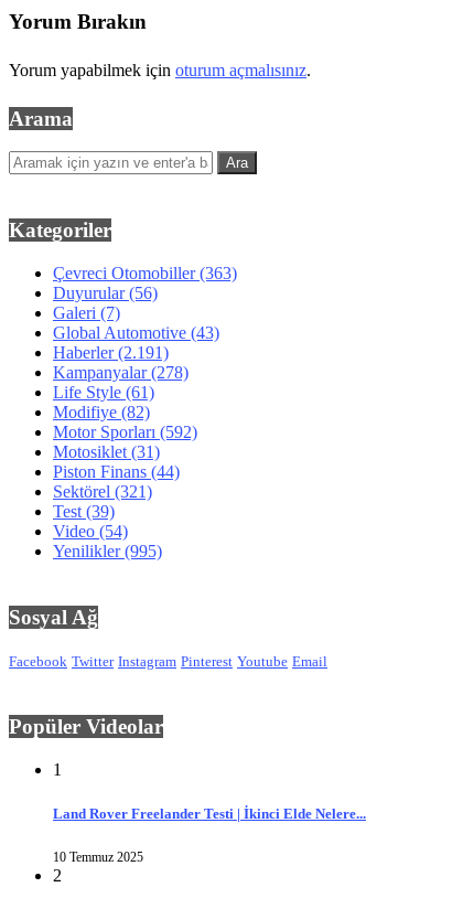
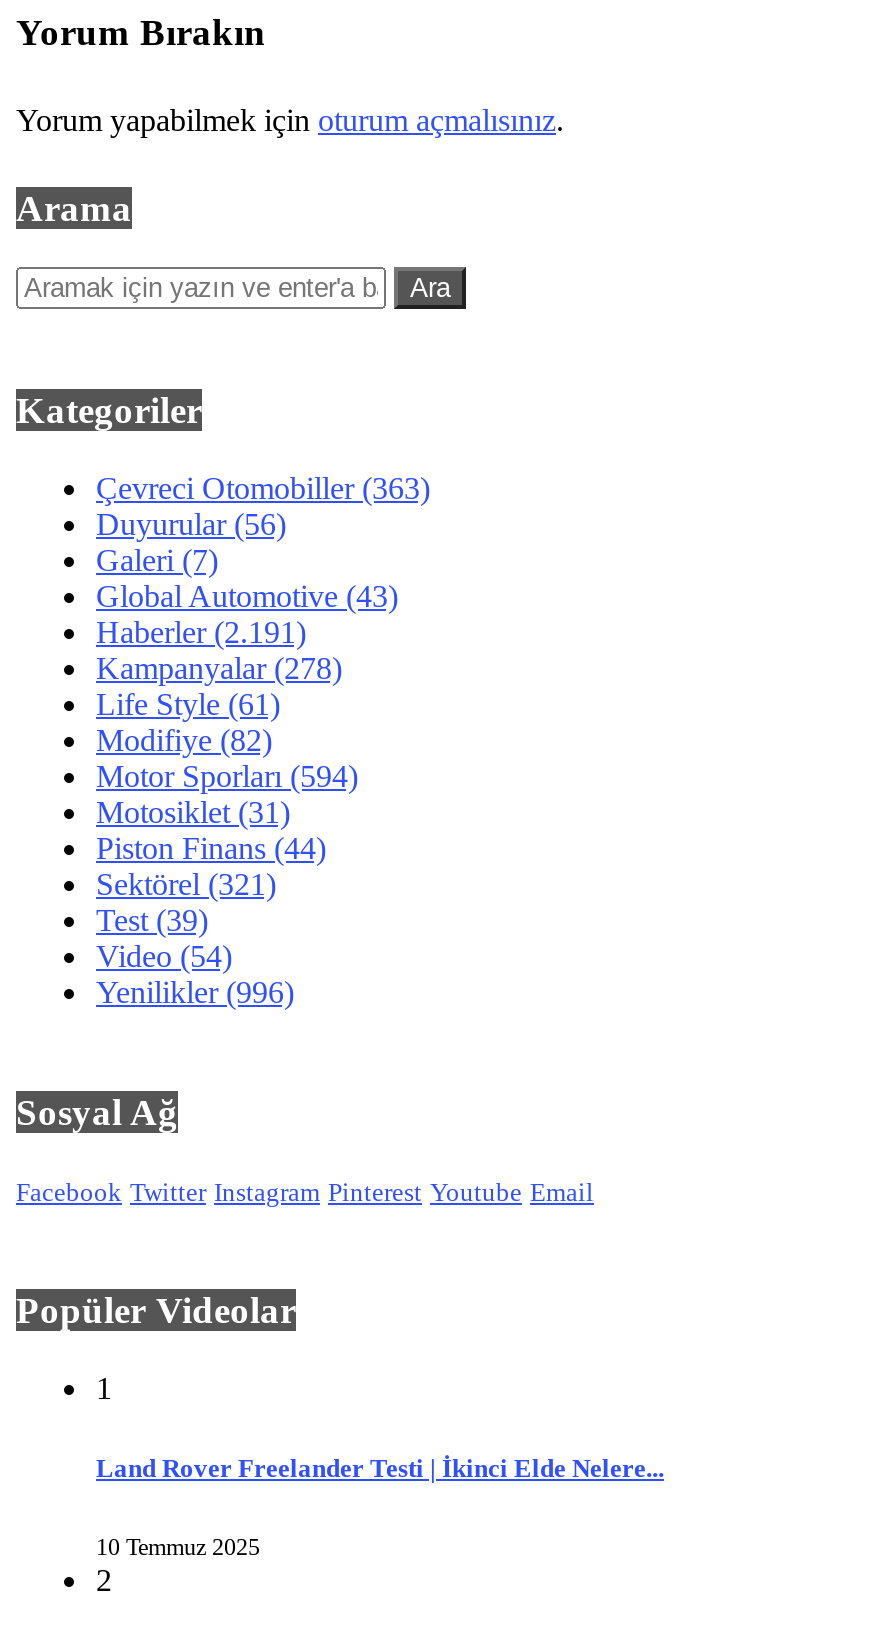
- Motor Sporları (592)
+ Motor Sporları (594)

- Yenilikler(995)
+ Yenilikler(996)
